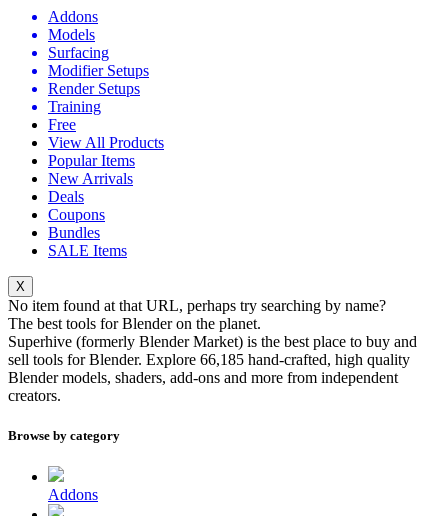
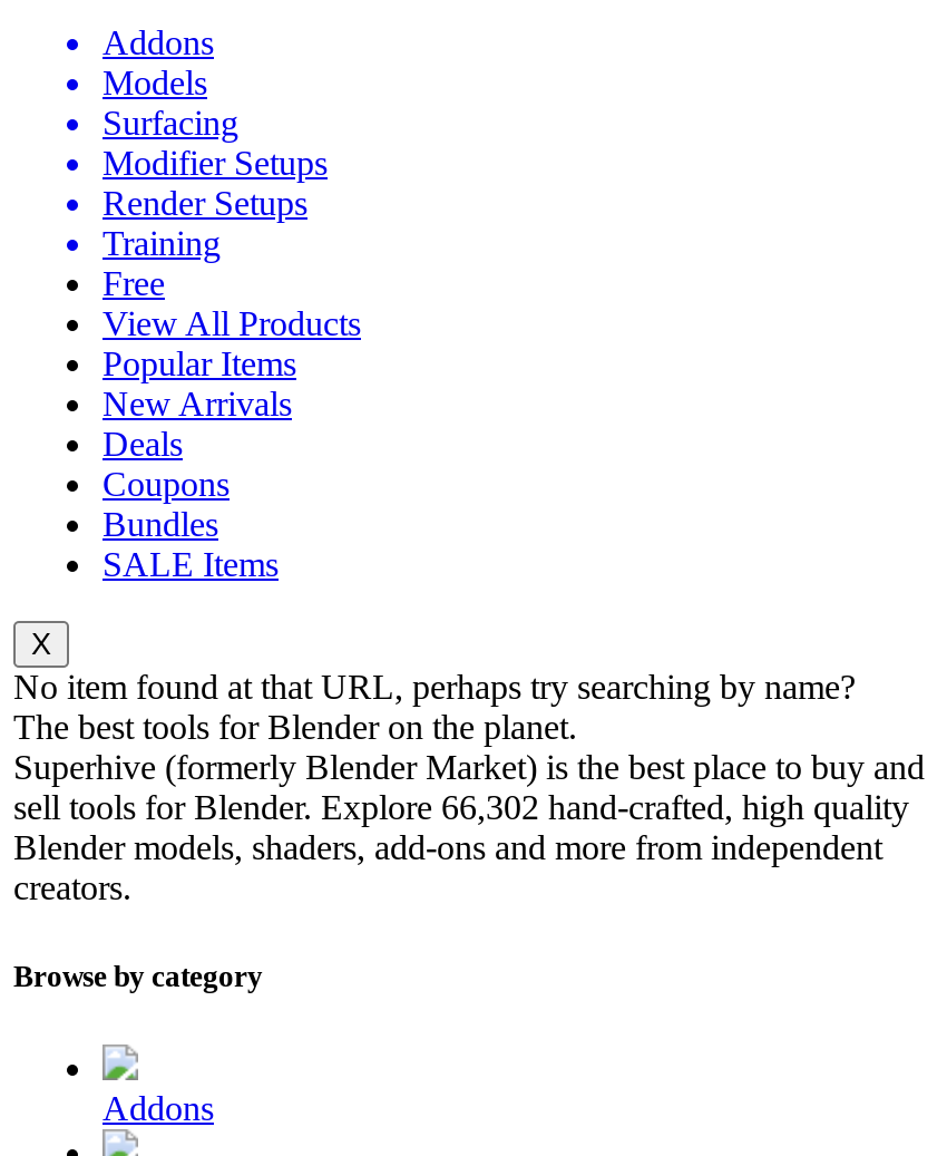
- sell tools for Blender. Explore 66,185 hand-crafted, high quality
+ sell tools for Blender. Explore 66,302 hand-crafted, high quality
